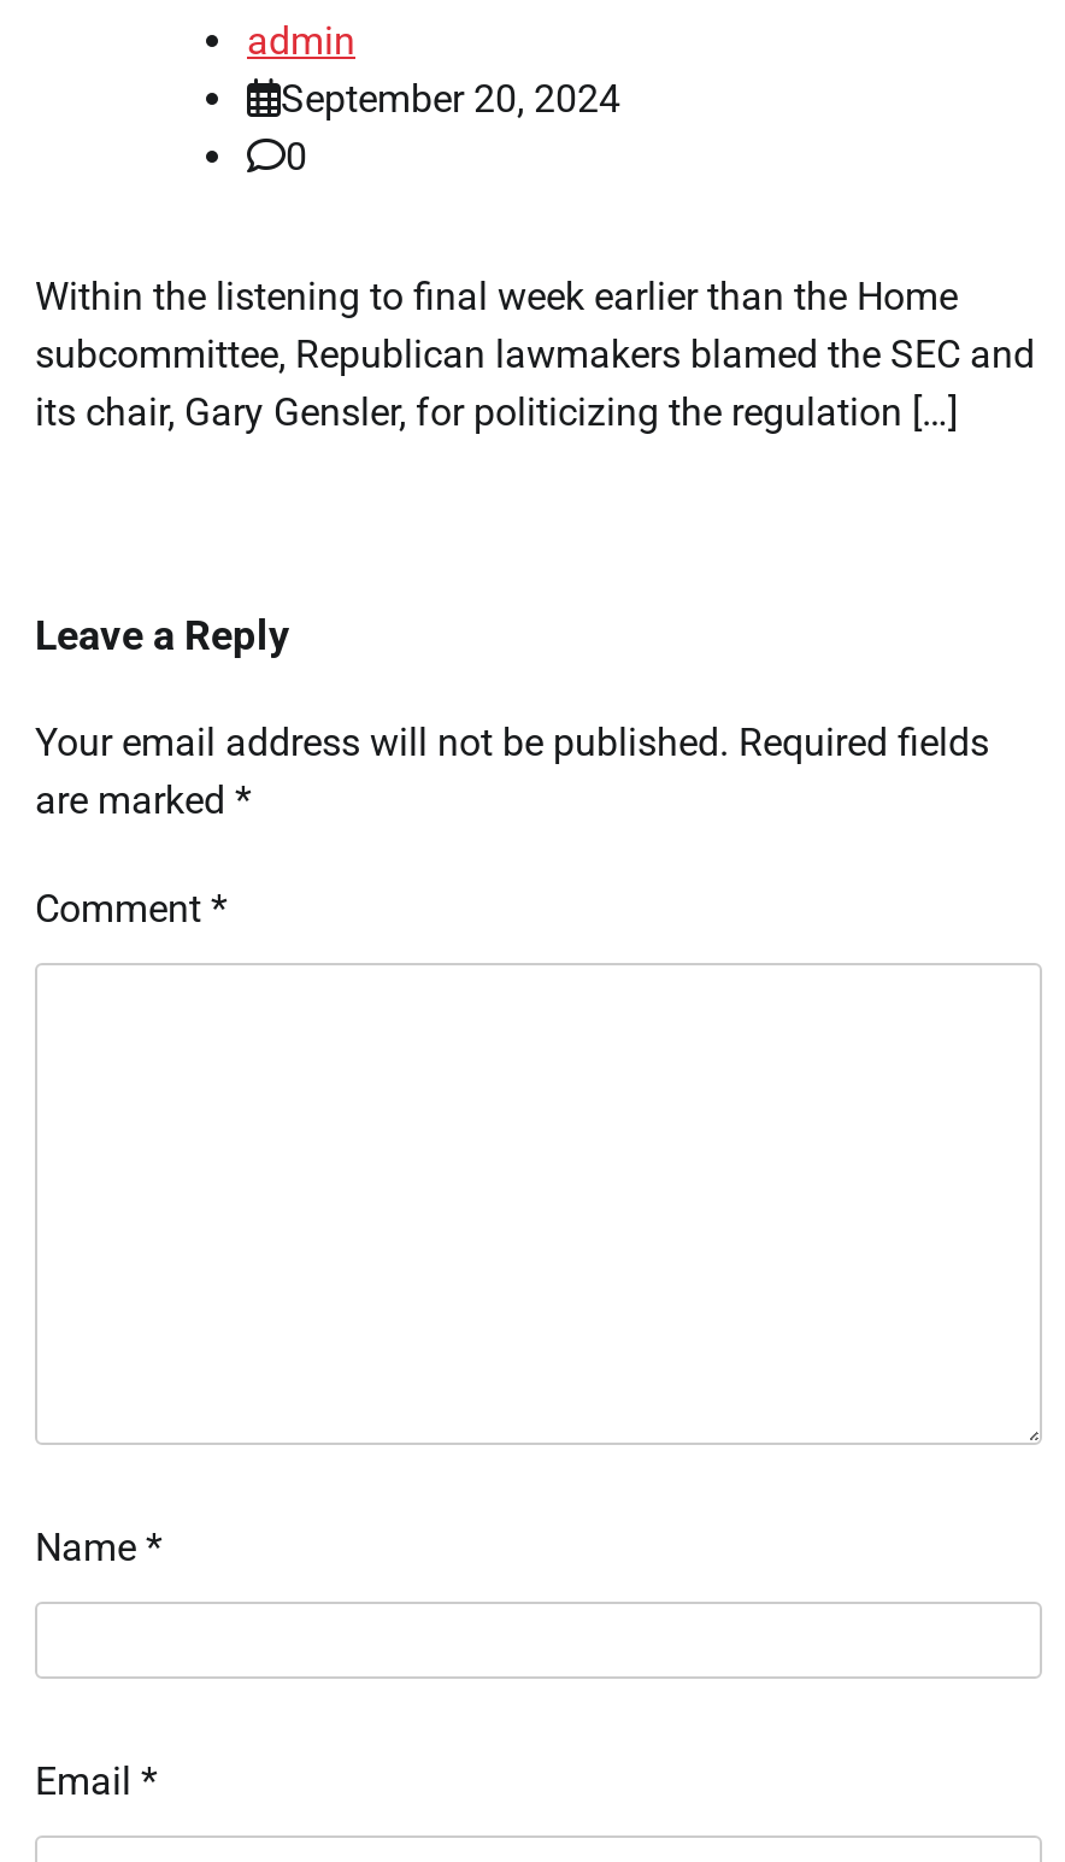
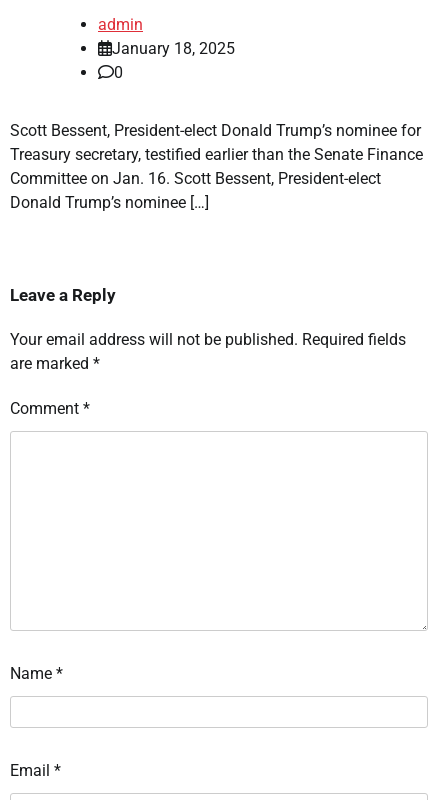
- September 20, 2024
+ January 18, 2025

- Within the listening to final week earlier than the Home
- subcommittee, Republican lawmakers blamed the SEC and
- its chair, Gary Gensler, for politicizing the regulation […]
+ Scott Bessent, President-elect Donald Trump’s nominee for
+ Treasury secretary, testified earlier than the Senate Finance
+ Committee on Jan. 16. Scott Bessent, President-elect
+ Donald Trump’s nominee […]
